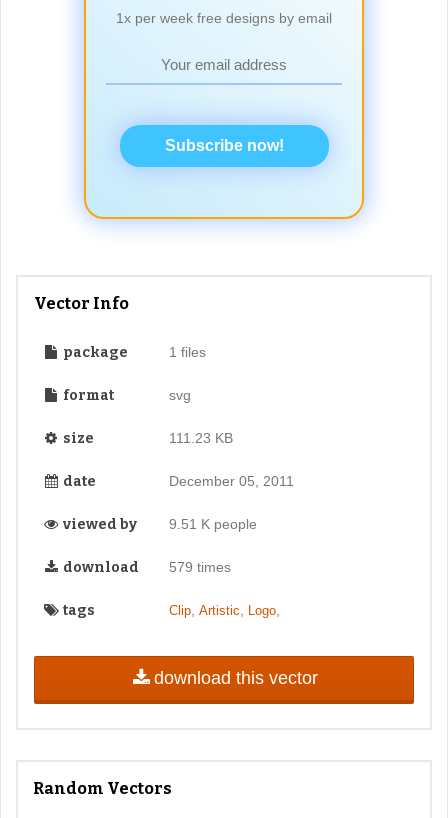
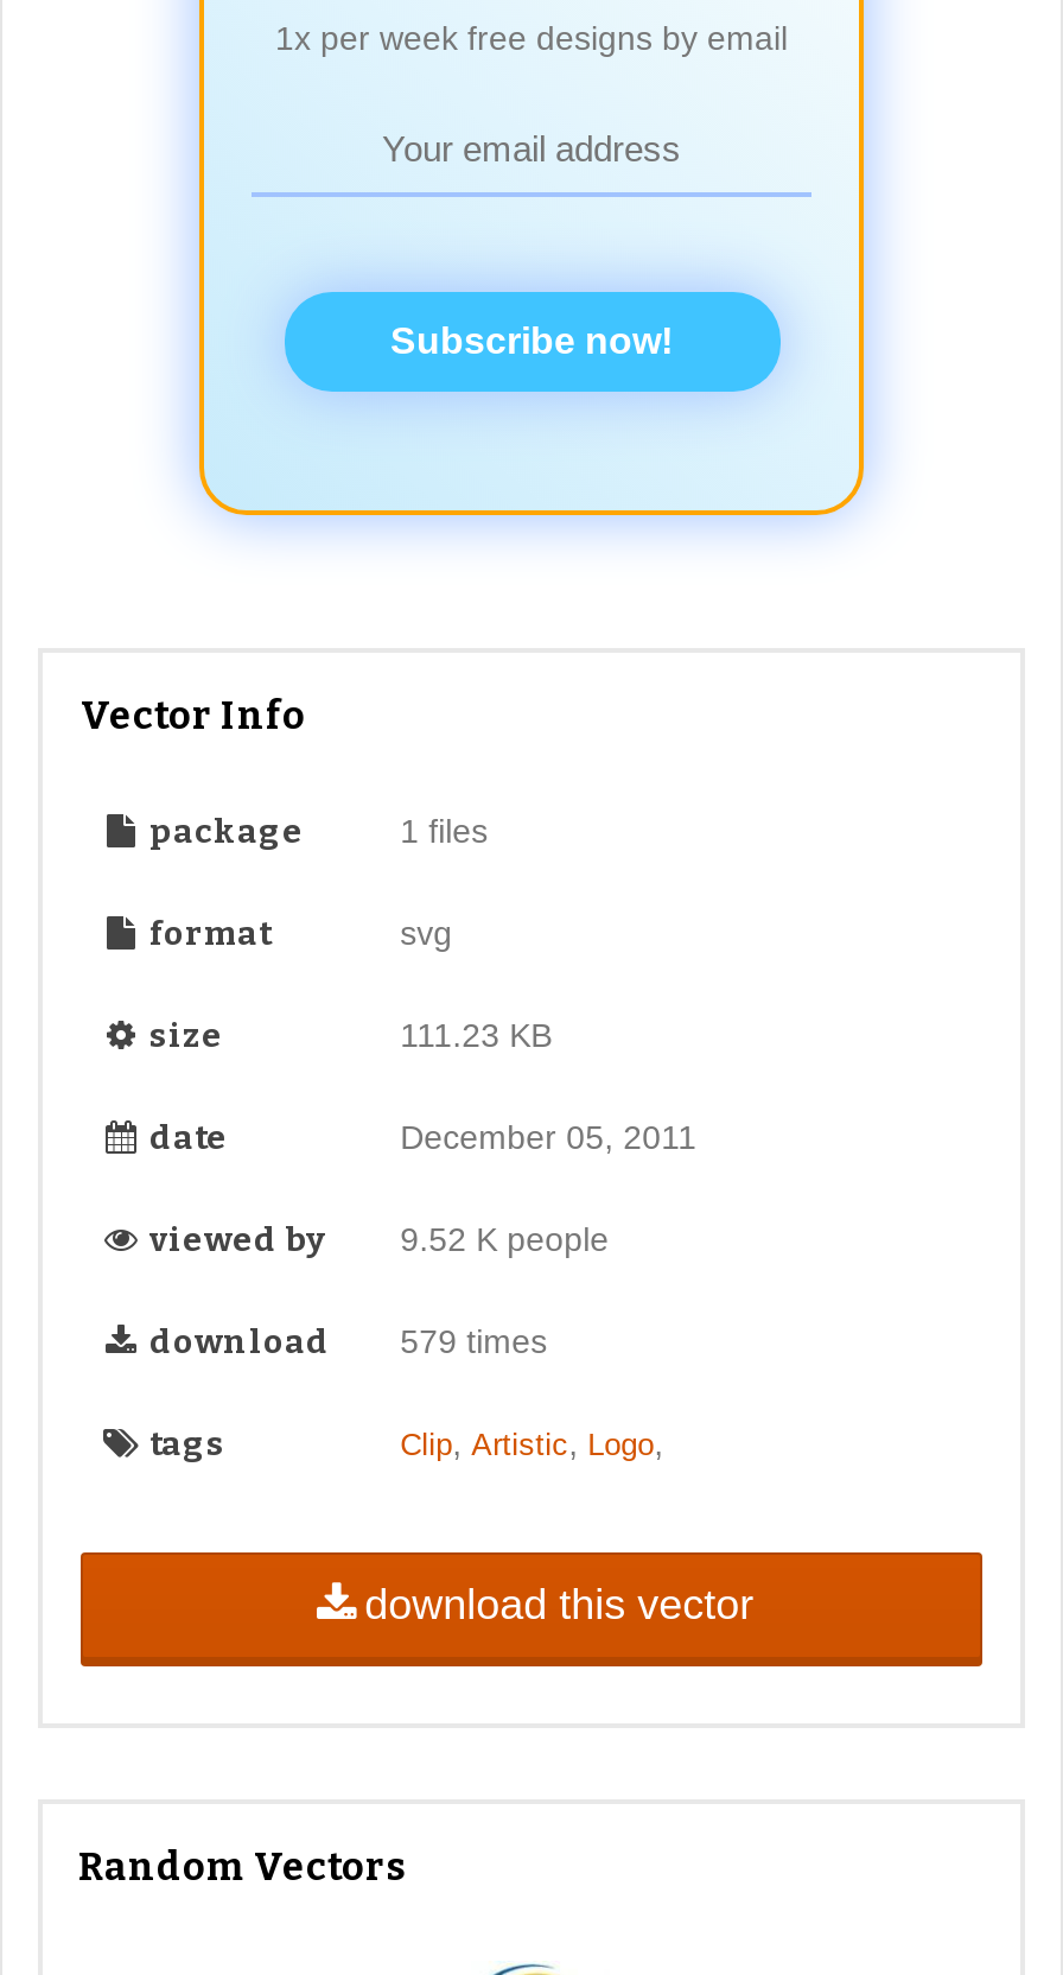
- viewed by 9.51 K people
+ viewed by 9.52 K people
